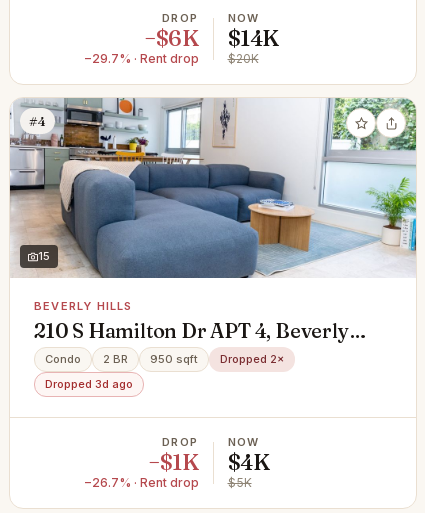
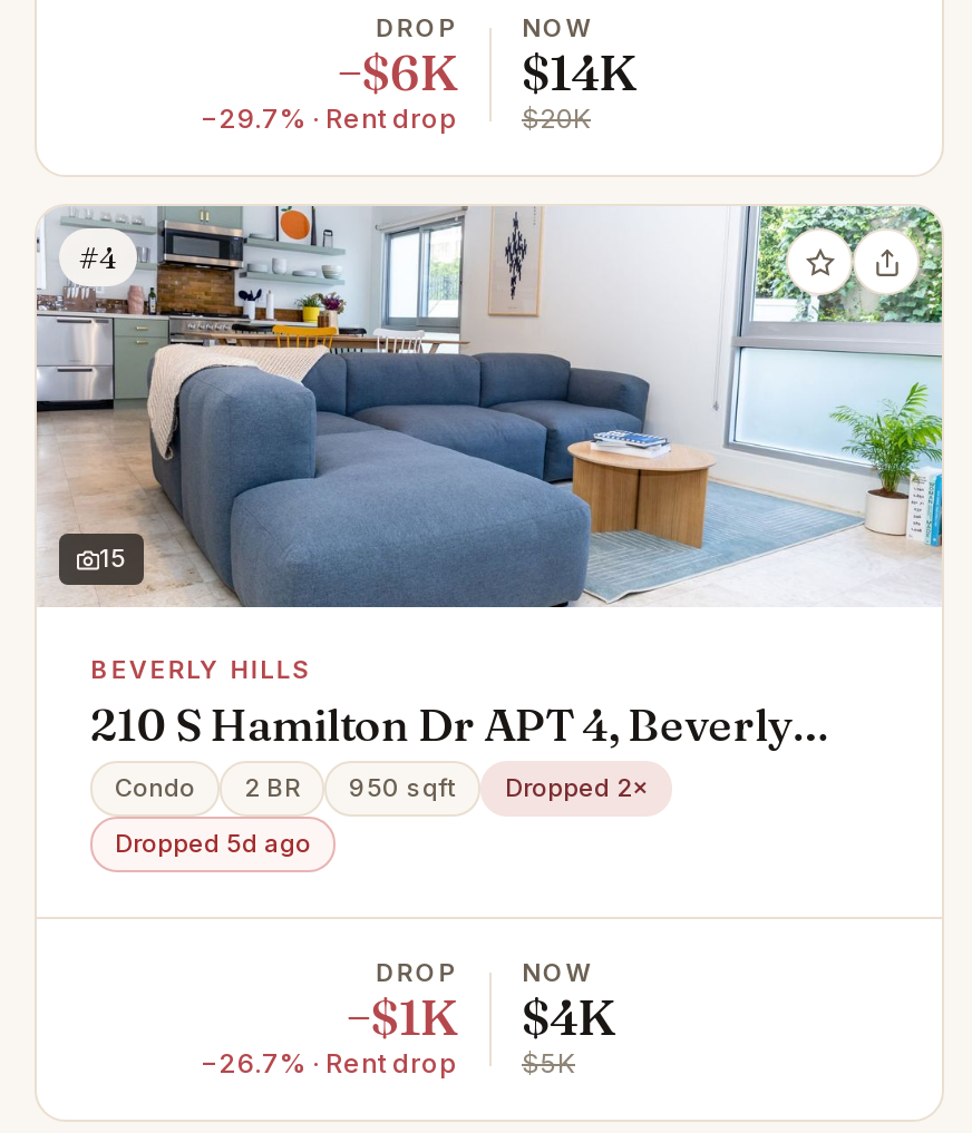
- Dropped 3d ago
+ Dropped 5d ago
